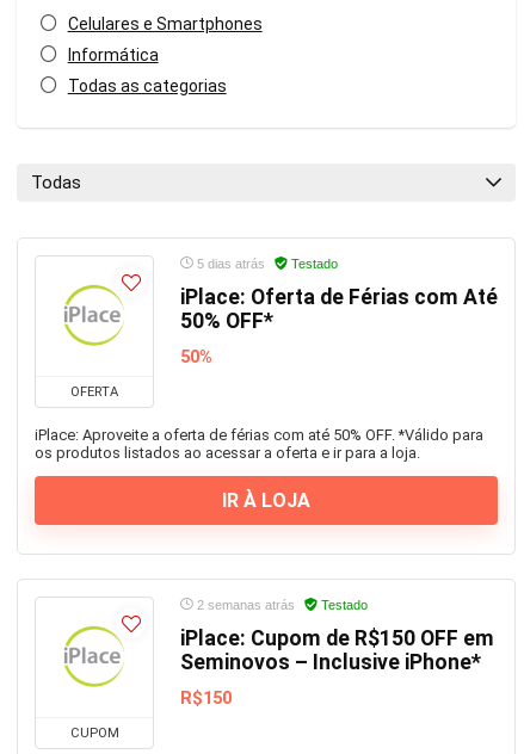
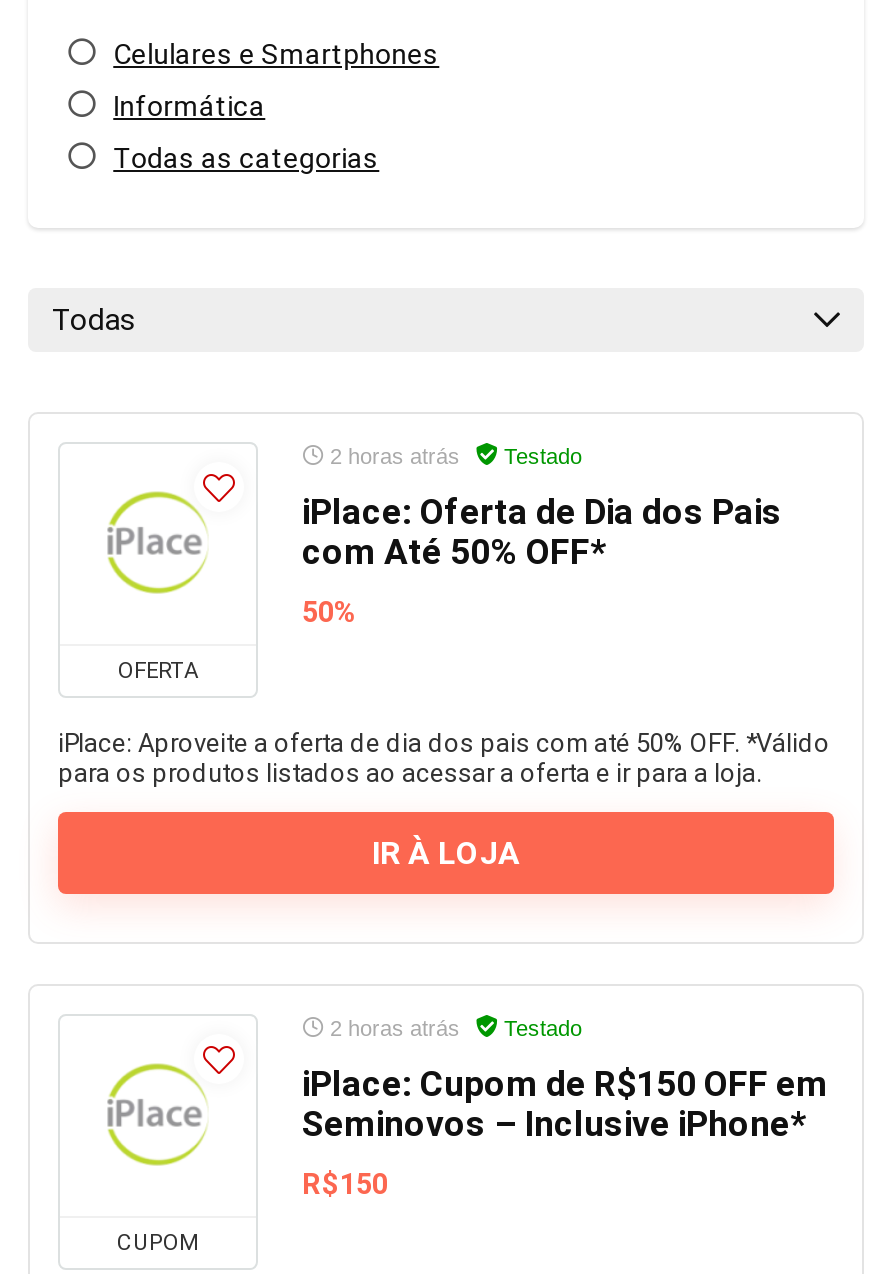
- 5 dias atrás Testado
+ 2 horas atrás Testado

- iPlace: Oferta de Férias com Até
- 50% OFF*
+ iPlace: Oferta de Dia dos Pais
+ com Até 50% OFF*

- iPlace: Aproveite a oferta de férias com até 50% OFF. *Válido para
- os produtos listados ao acessar a oferta e ir para a loja.
+ iPlace: Aproveite a oferta de dia dos pais com até 50% OFF. *Válido
+ para os produtos listados ao acessar a oferta e ir para a loja.

- 2 semanas atrás
+ 2 horas atrás
